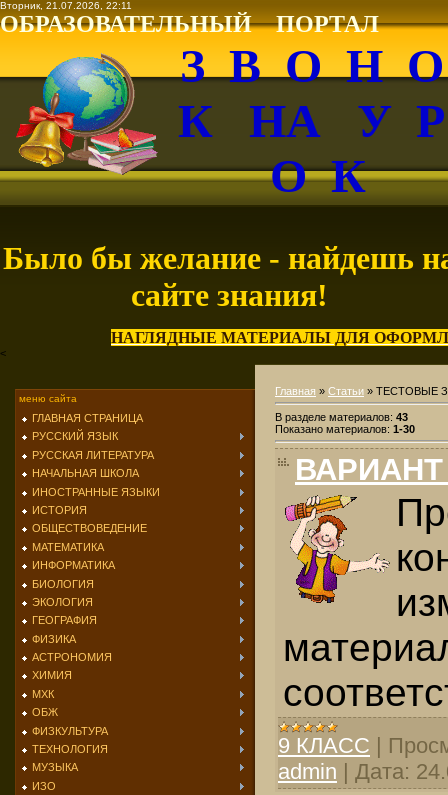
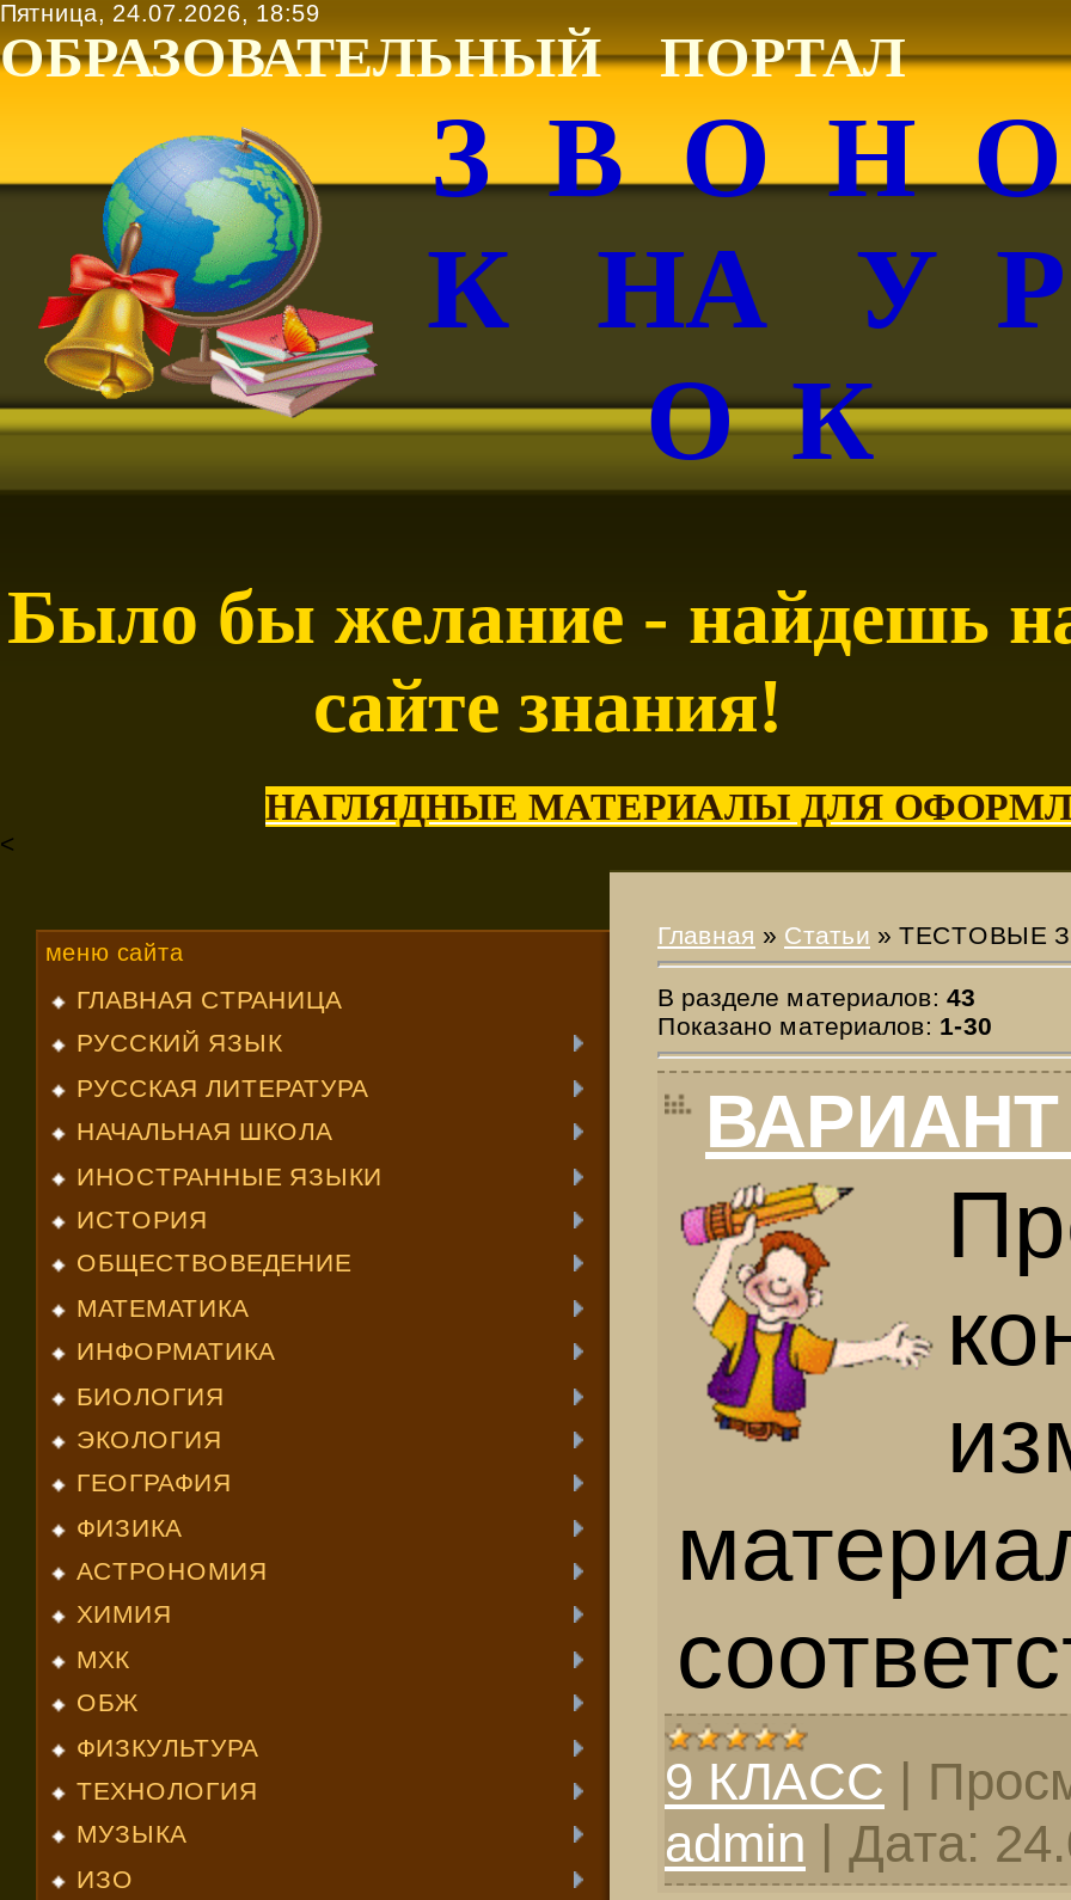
- Вторник, 21.07.2026, 22:11
+ Пятница, 24.07.2026, 18:59
